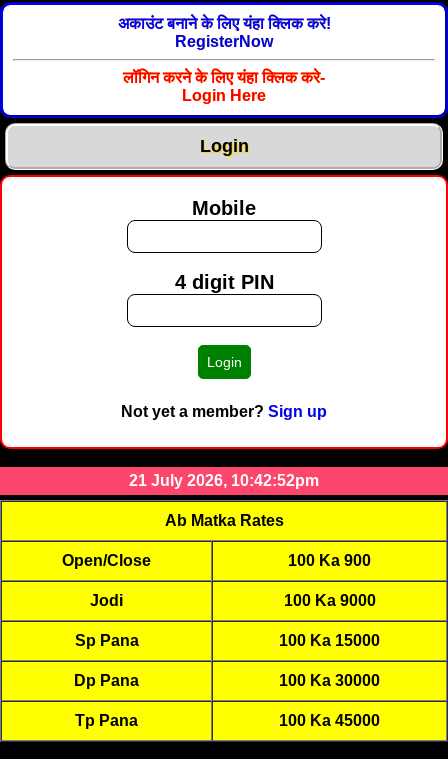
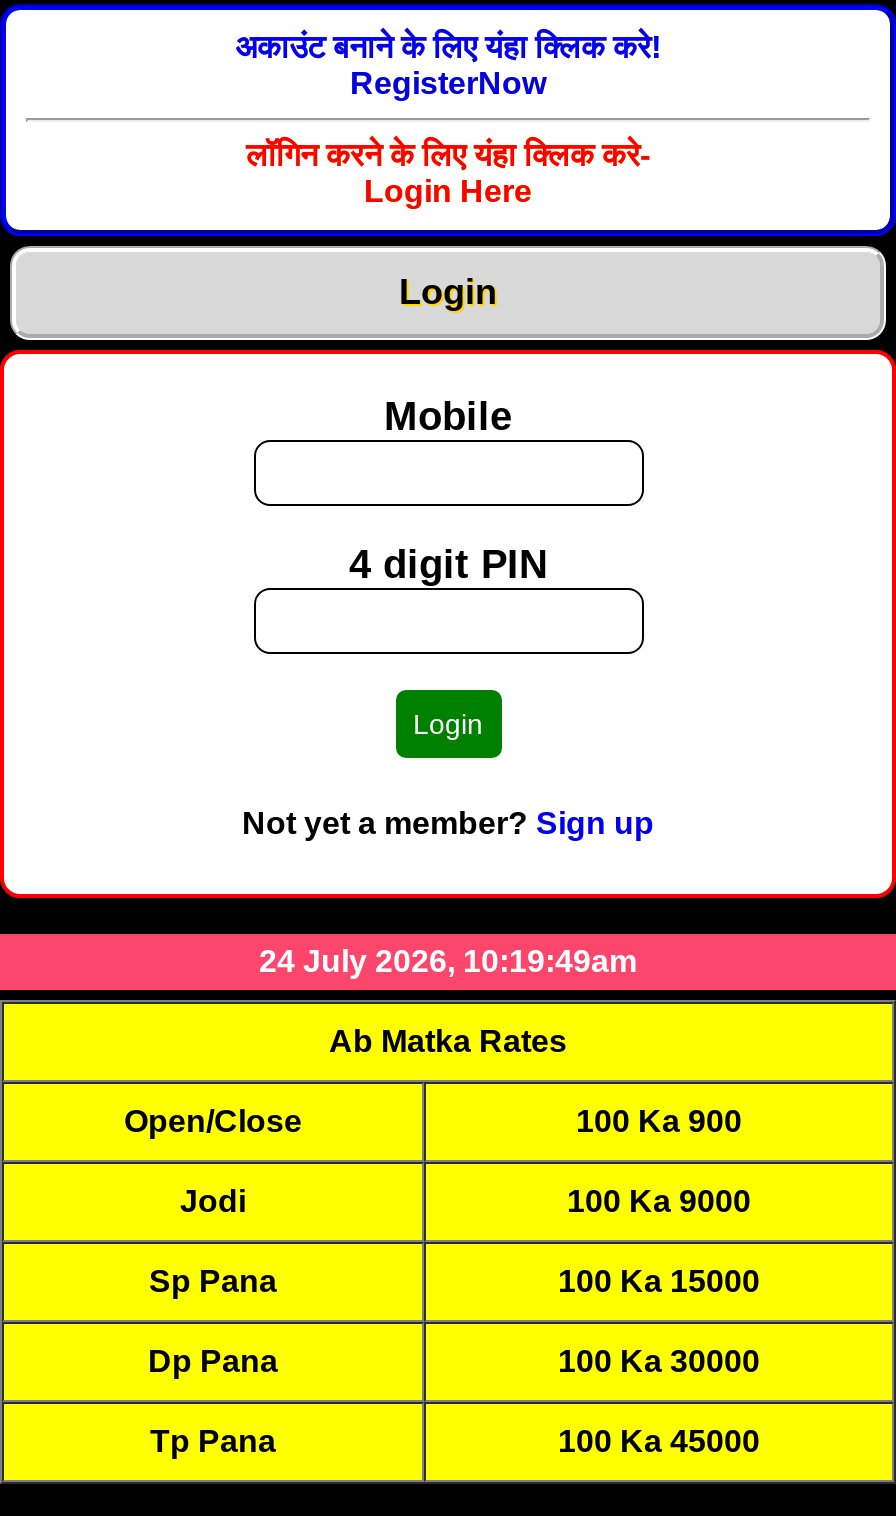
- 21 July 2026, 10:42:52pm
+ 24 July 2026, 10:19:49am
